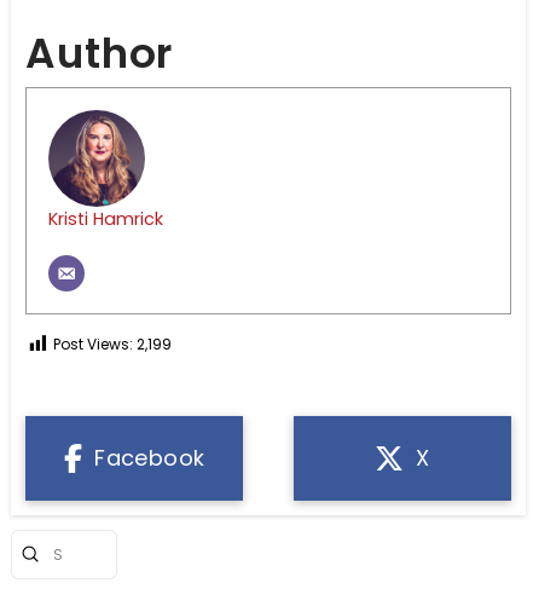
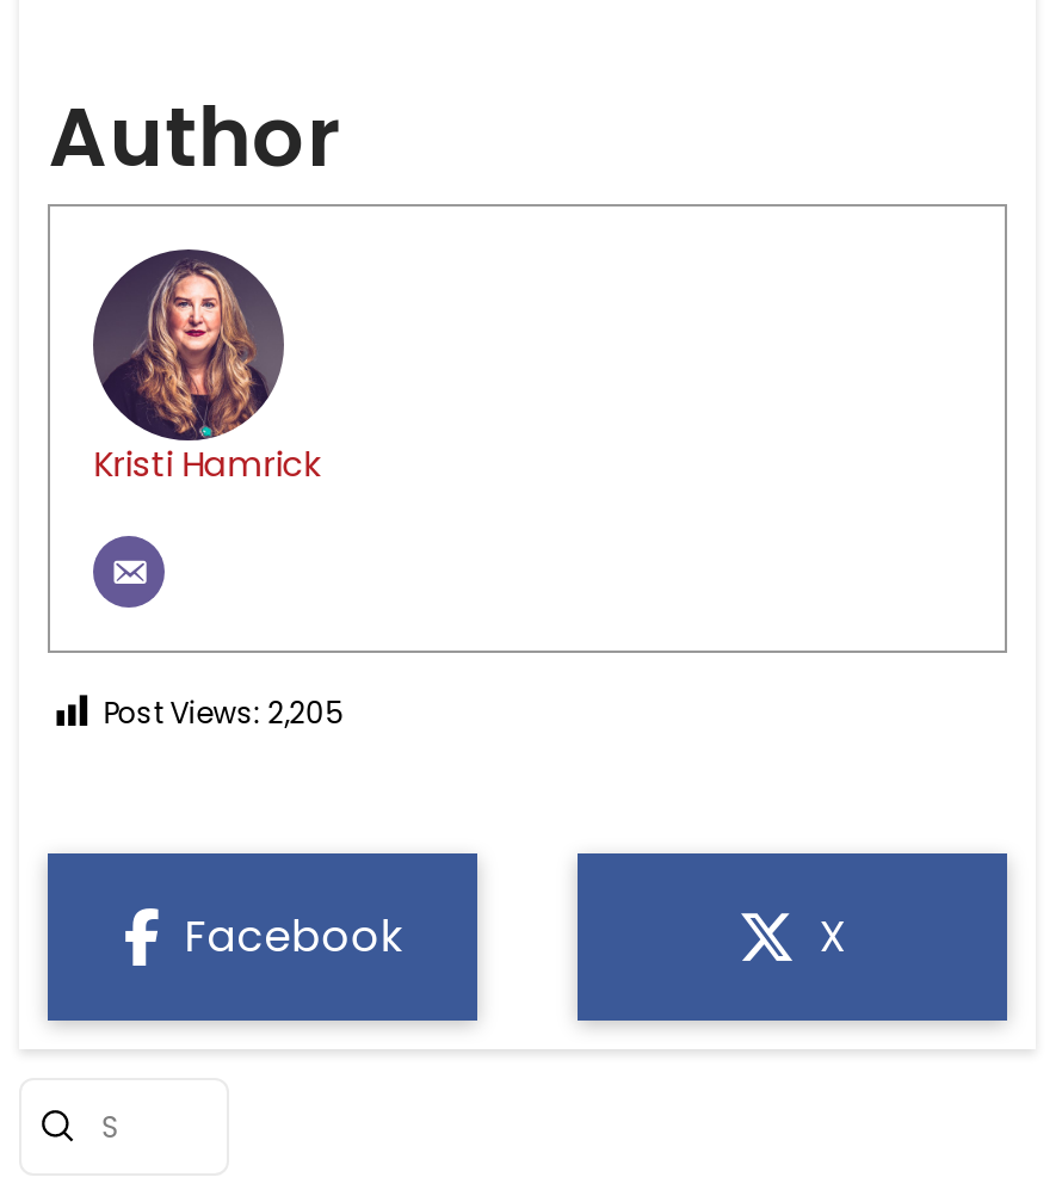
- Post Views: 2,199
+ Post Views: 2,205
